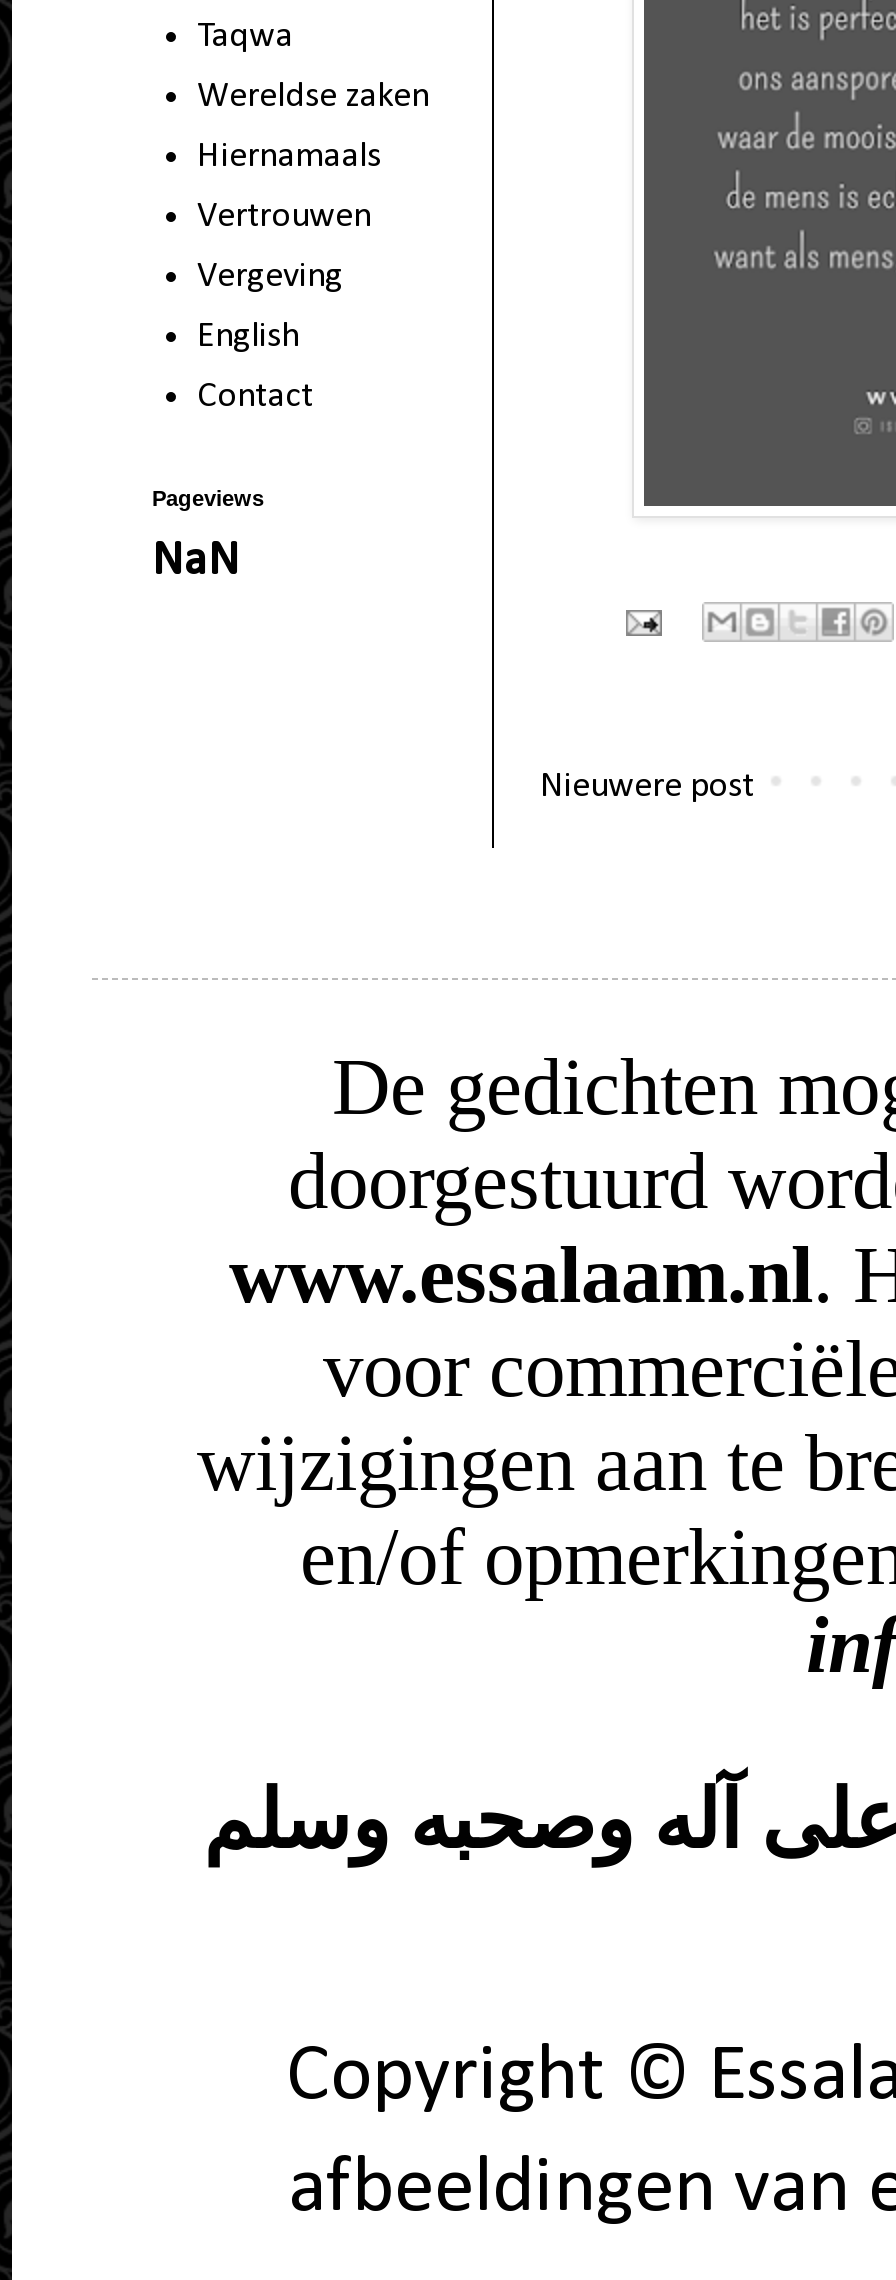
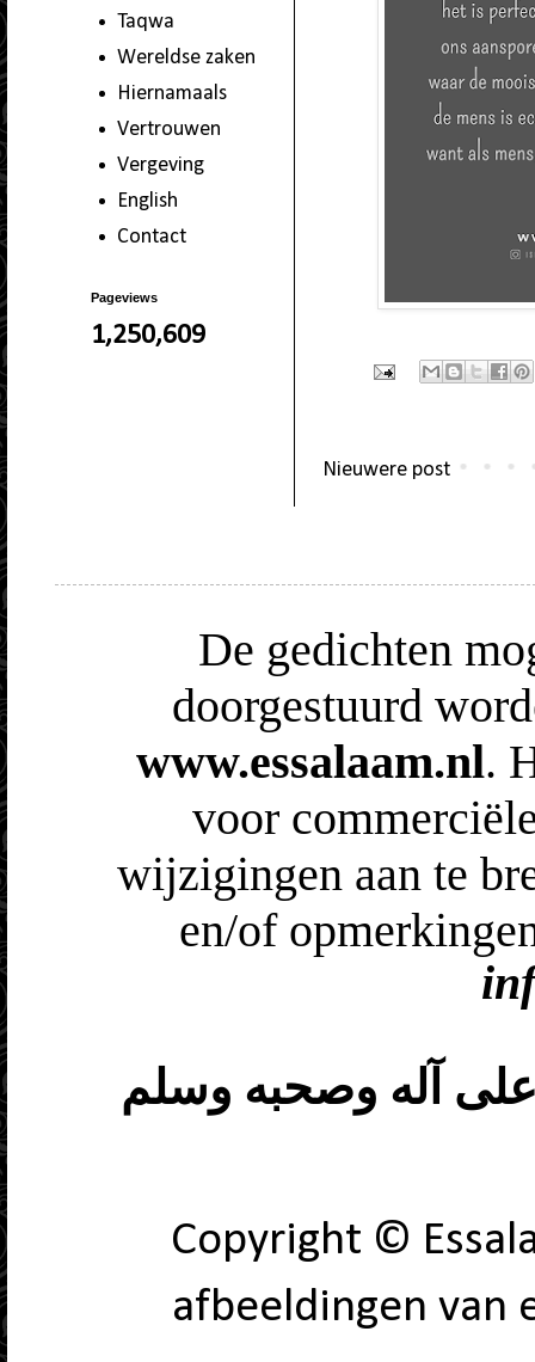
- NaN
+ 1,250,609
